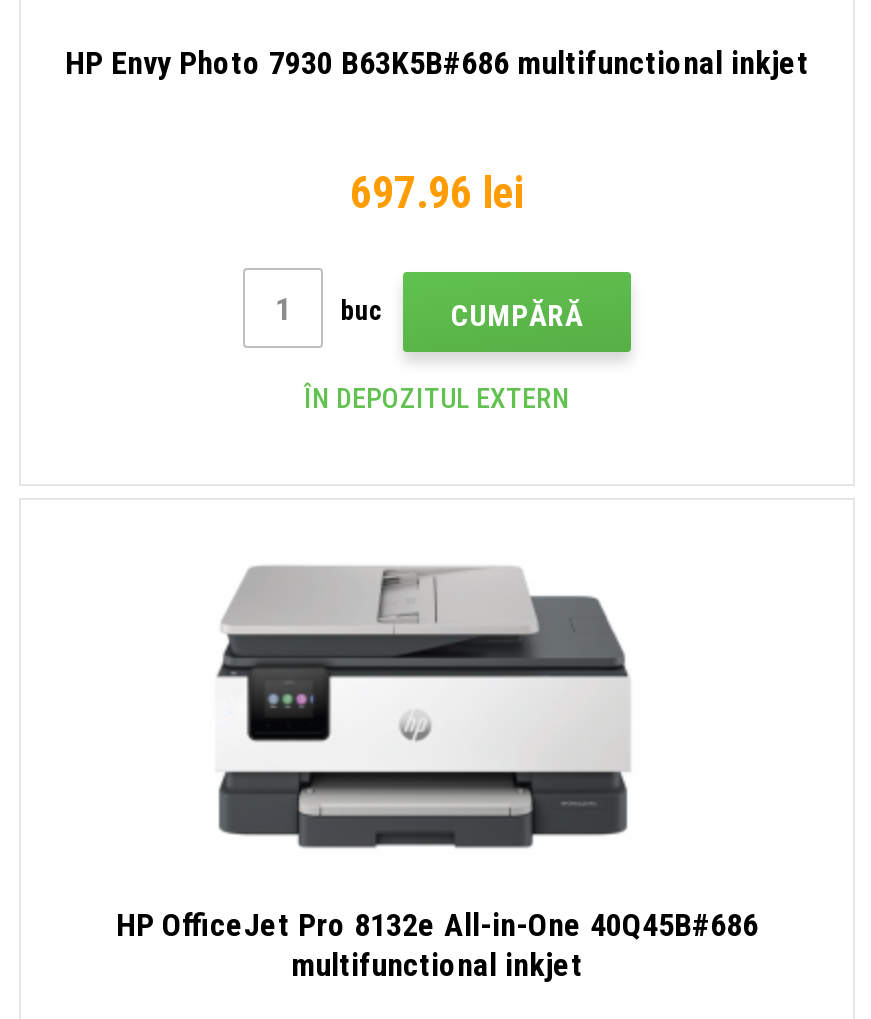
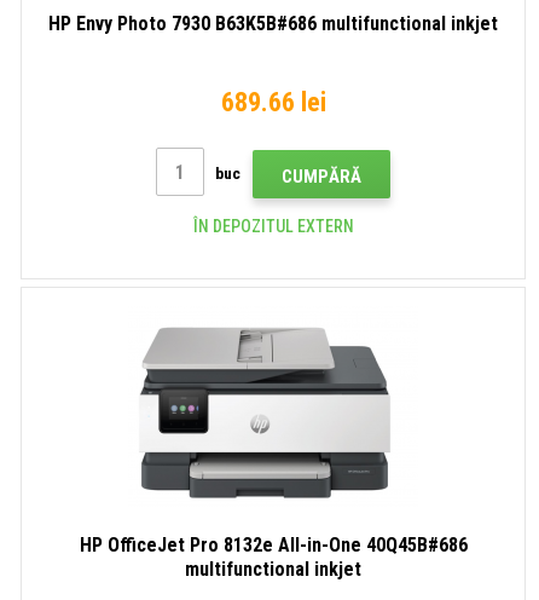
- 697.96 lei
+ 689.66 lei
